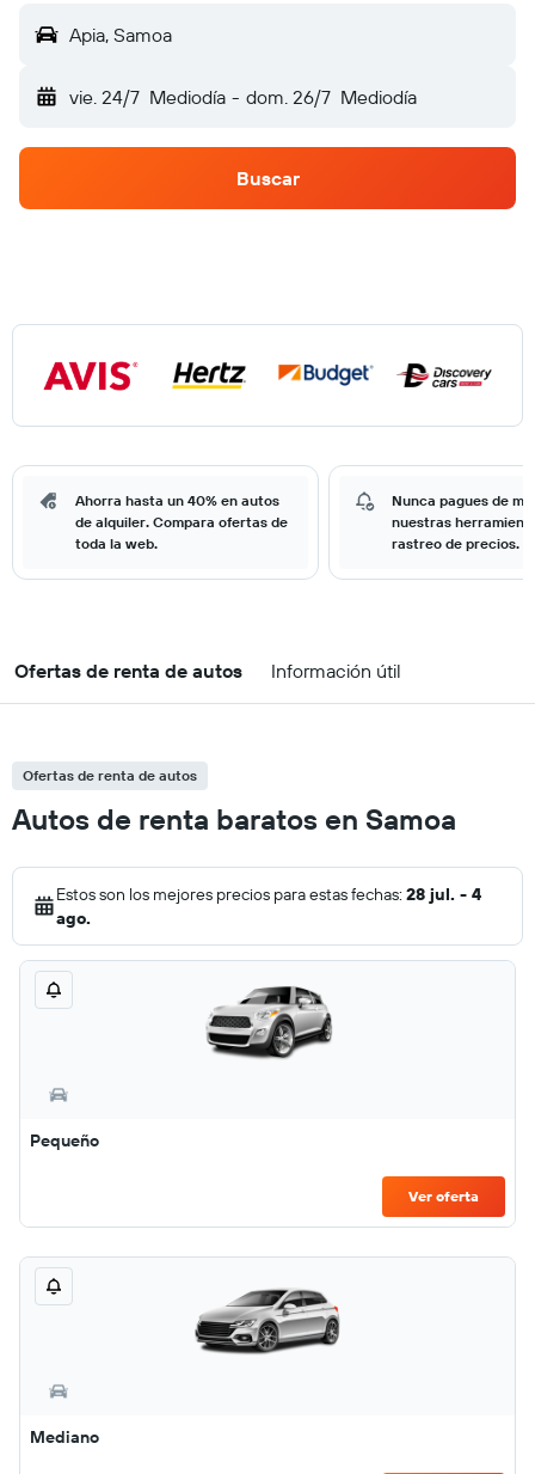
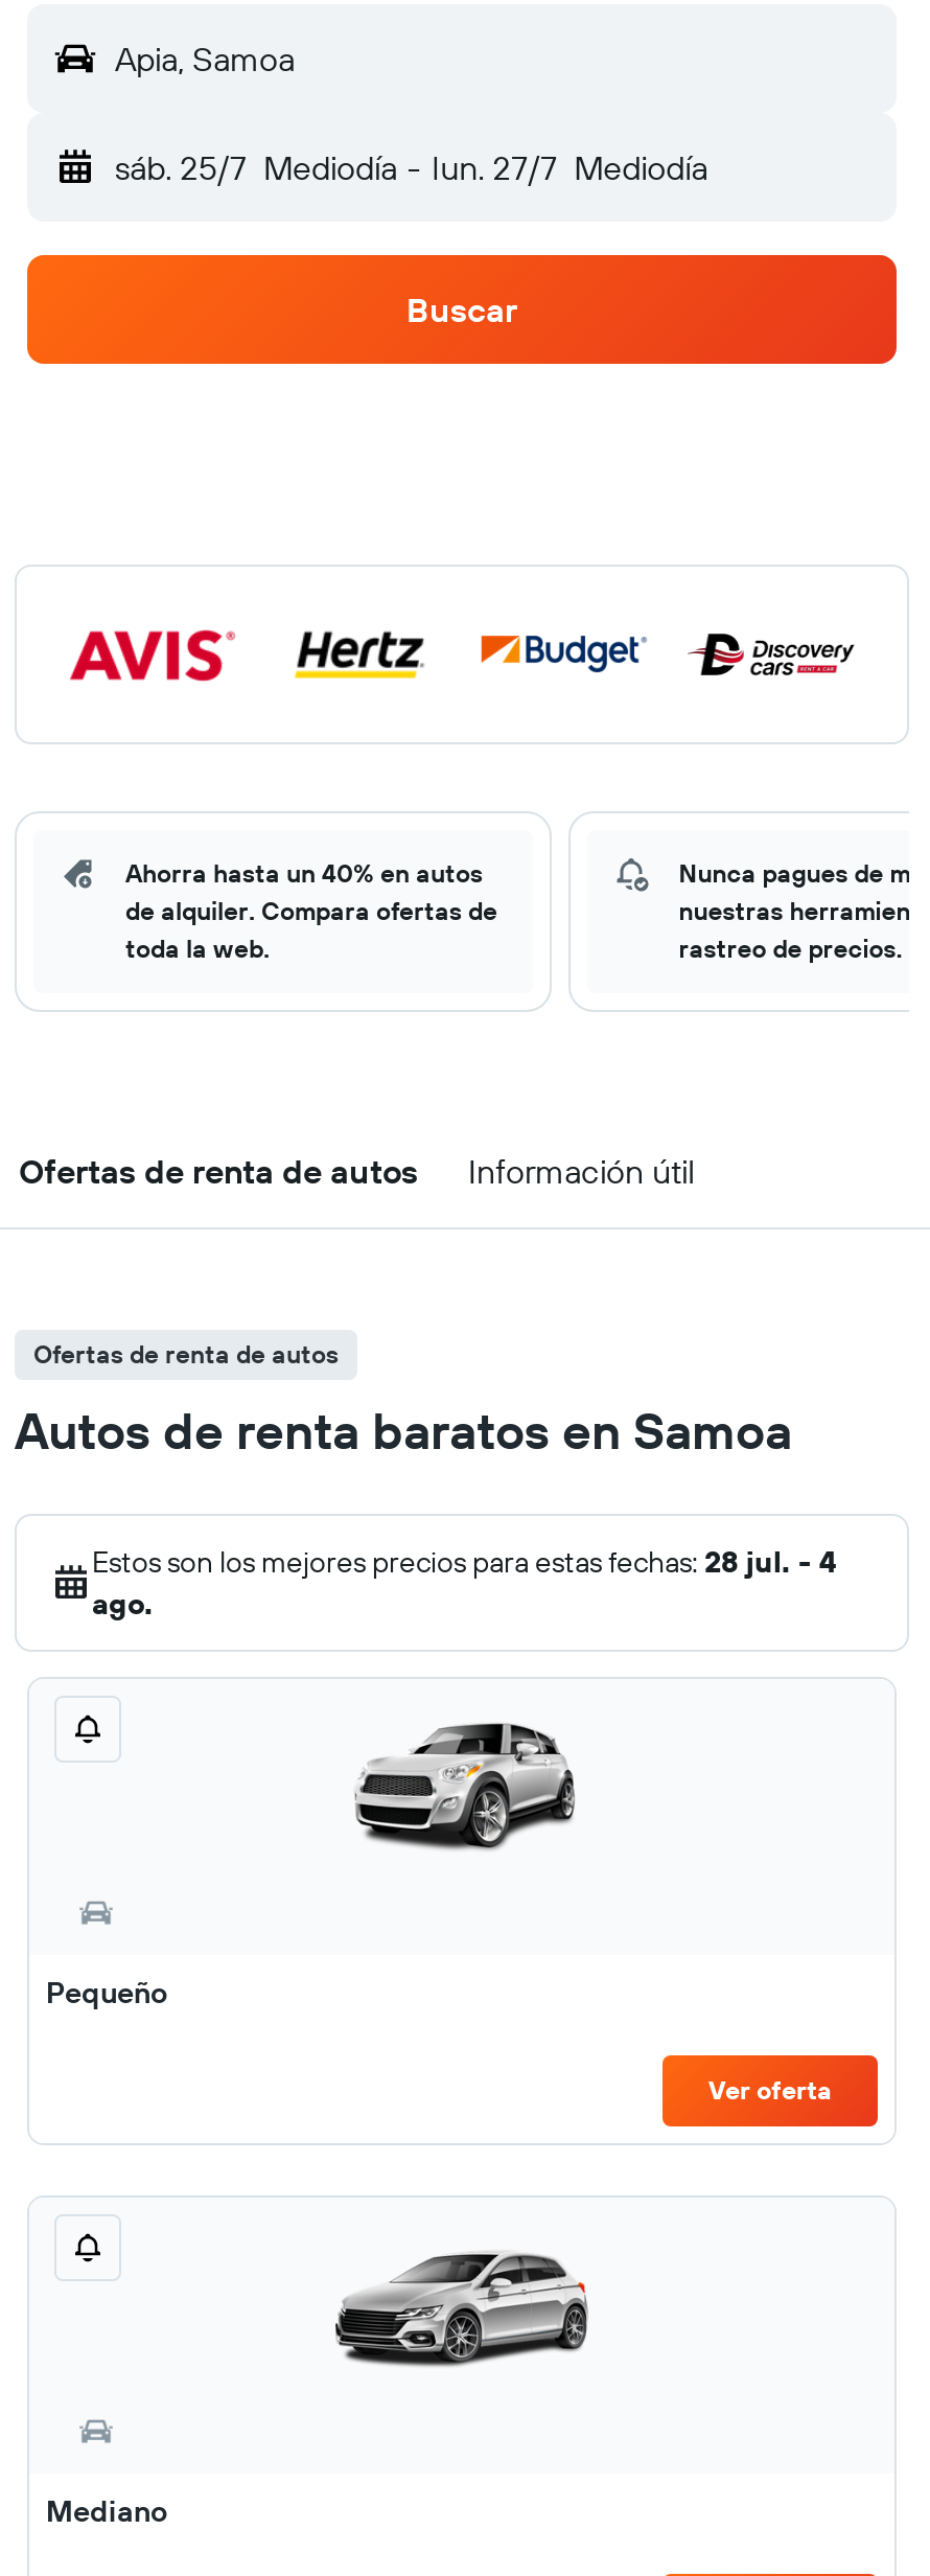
- vie. 24/7 Mediodía - dom. 26/7 Mediodía
+ sáb. 25/7 Mediodía - lun. 27/7 Mediodía
